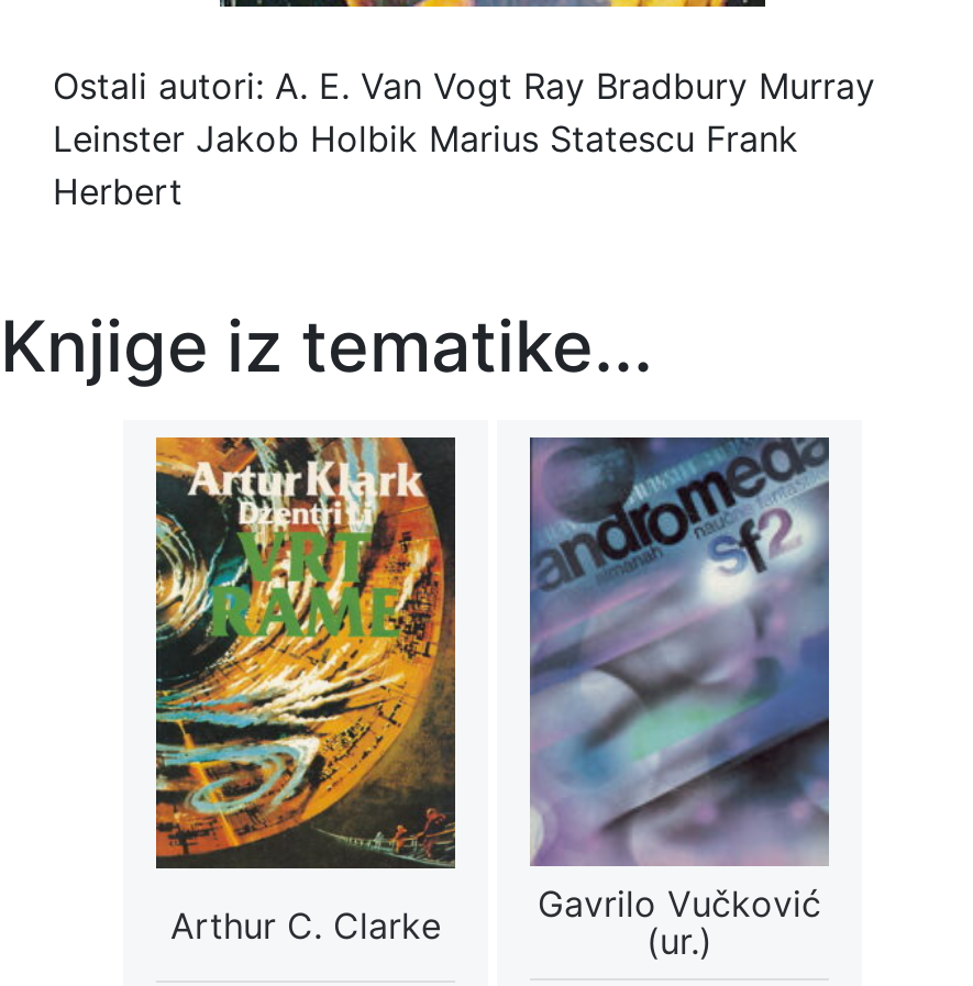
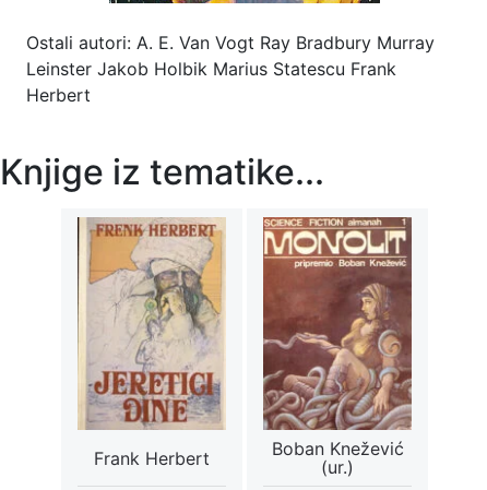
- [image]
- Arthur C. Clarke
+ [image]
+ Frank Herbert

- [image]
- Gavrilo Vučković
+ [image]
+ Boban Knežević
